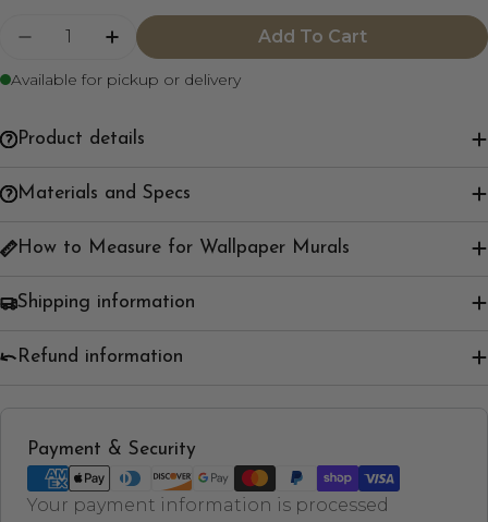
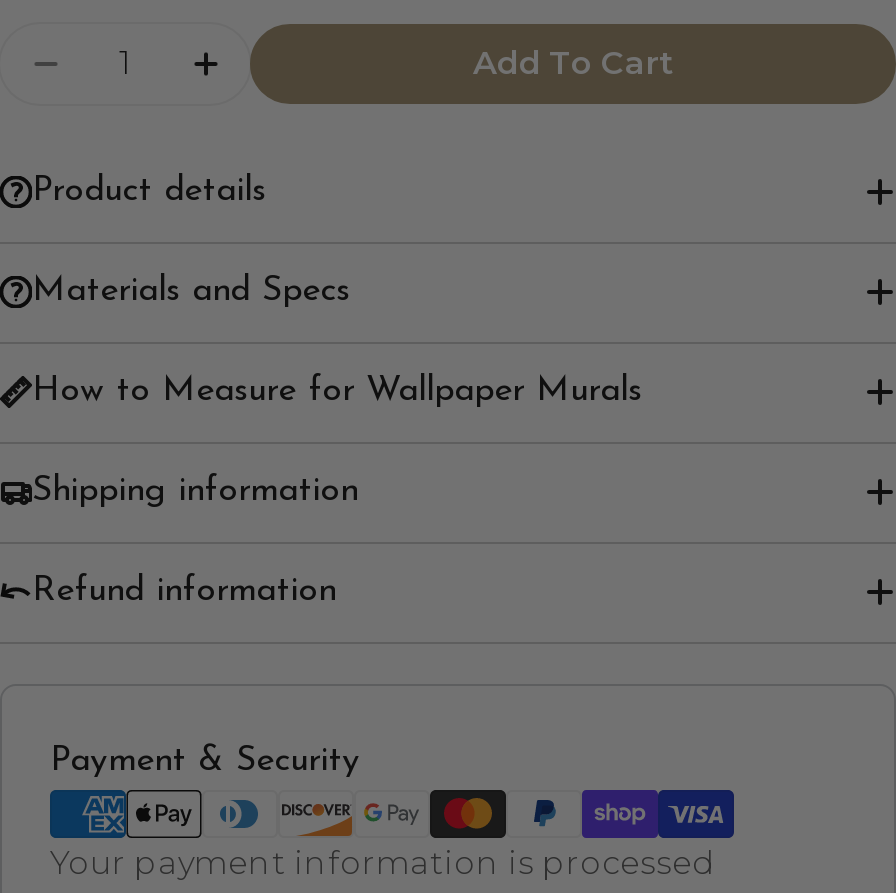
- Available for pickup or delivery
